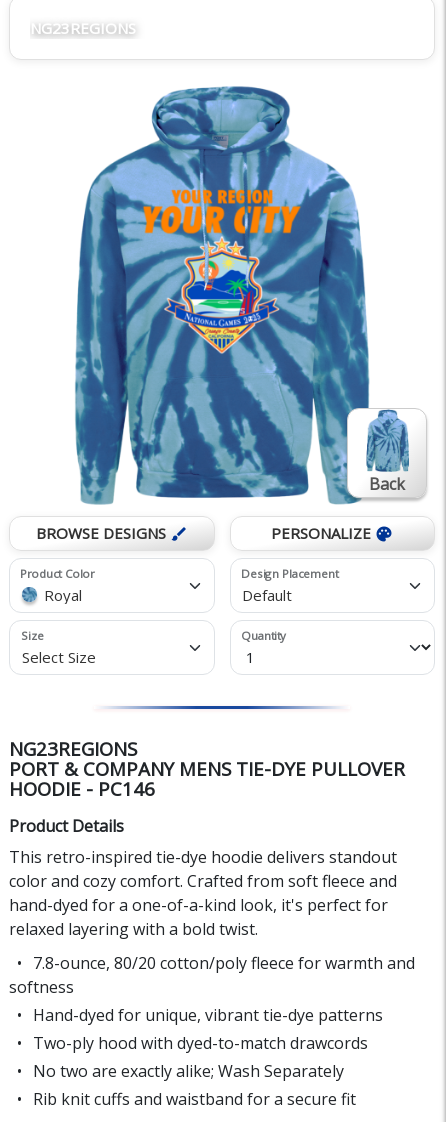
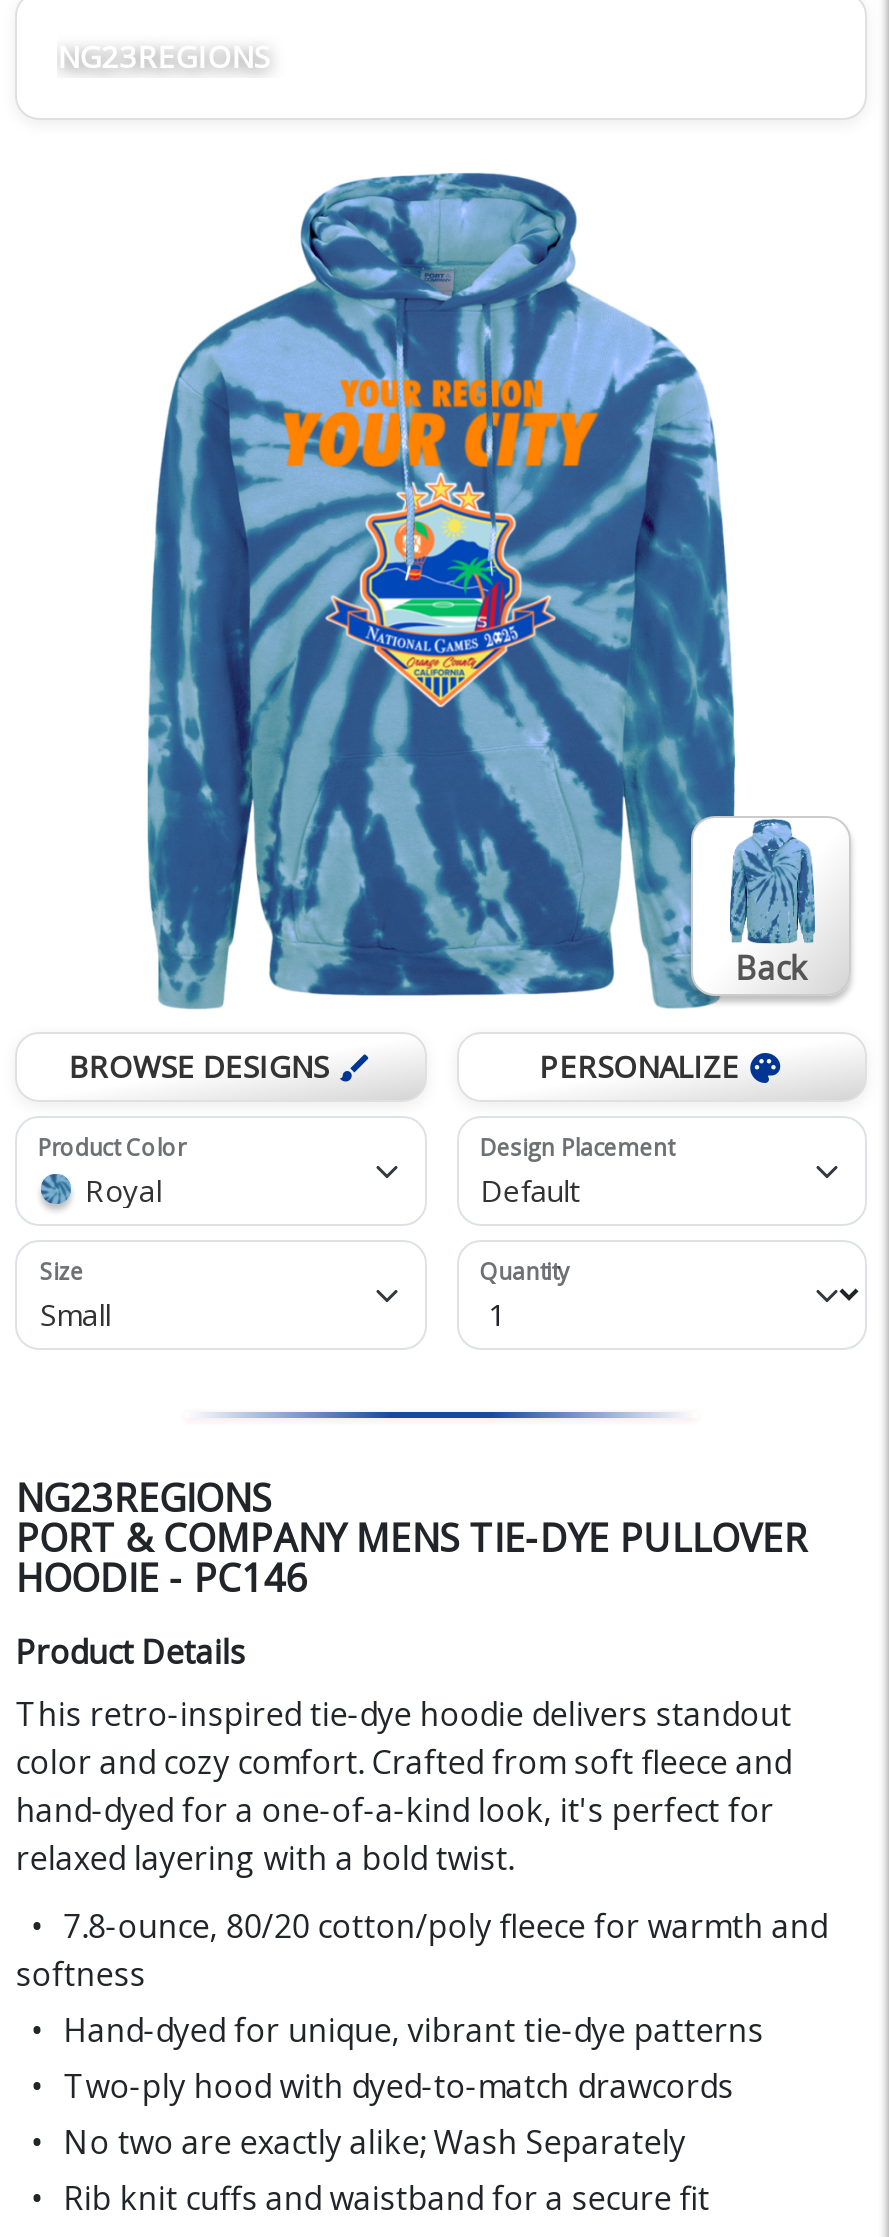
- Select Size
+ Small
